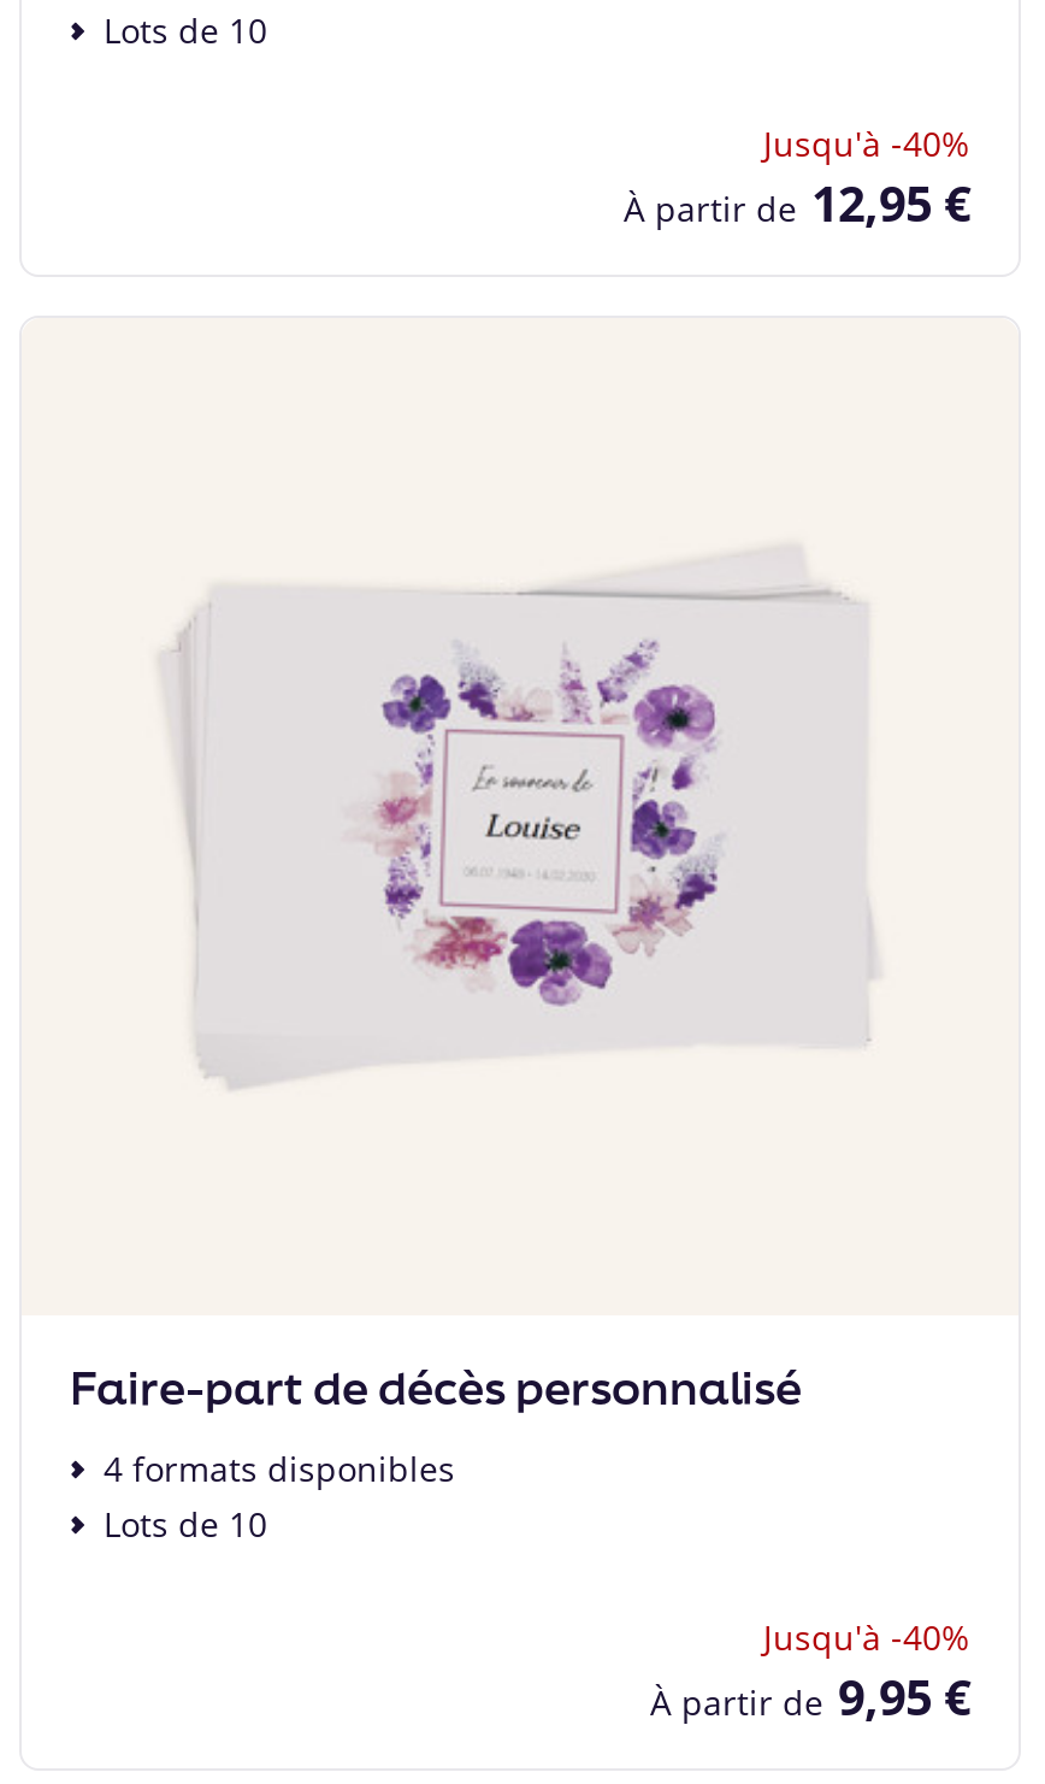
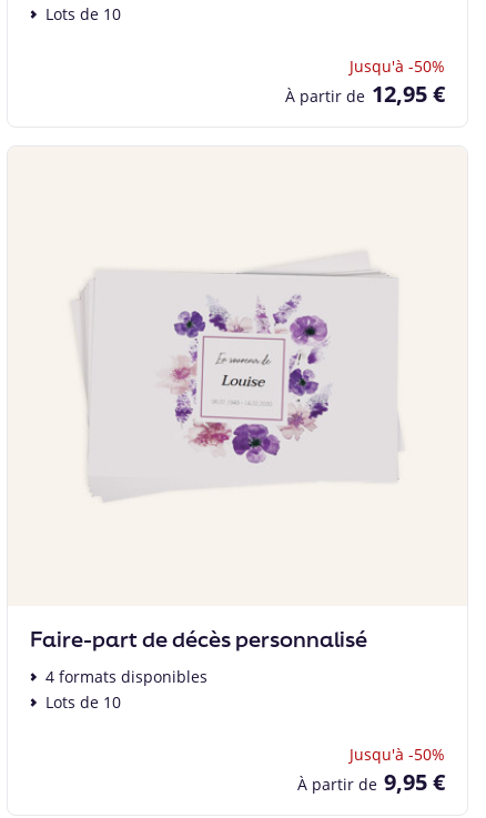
- Jusqu'à -40%
+ Jusqu'à -50%

- Jusqu'à -40%
+ Jusqu'à -50%
